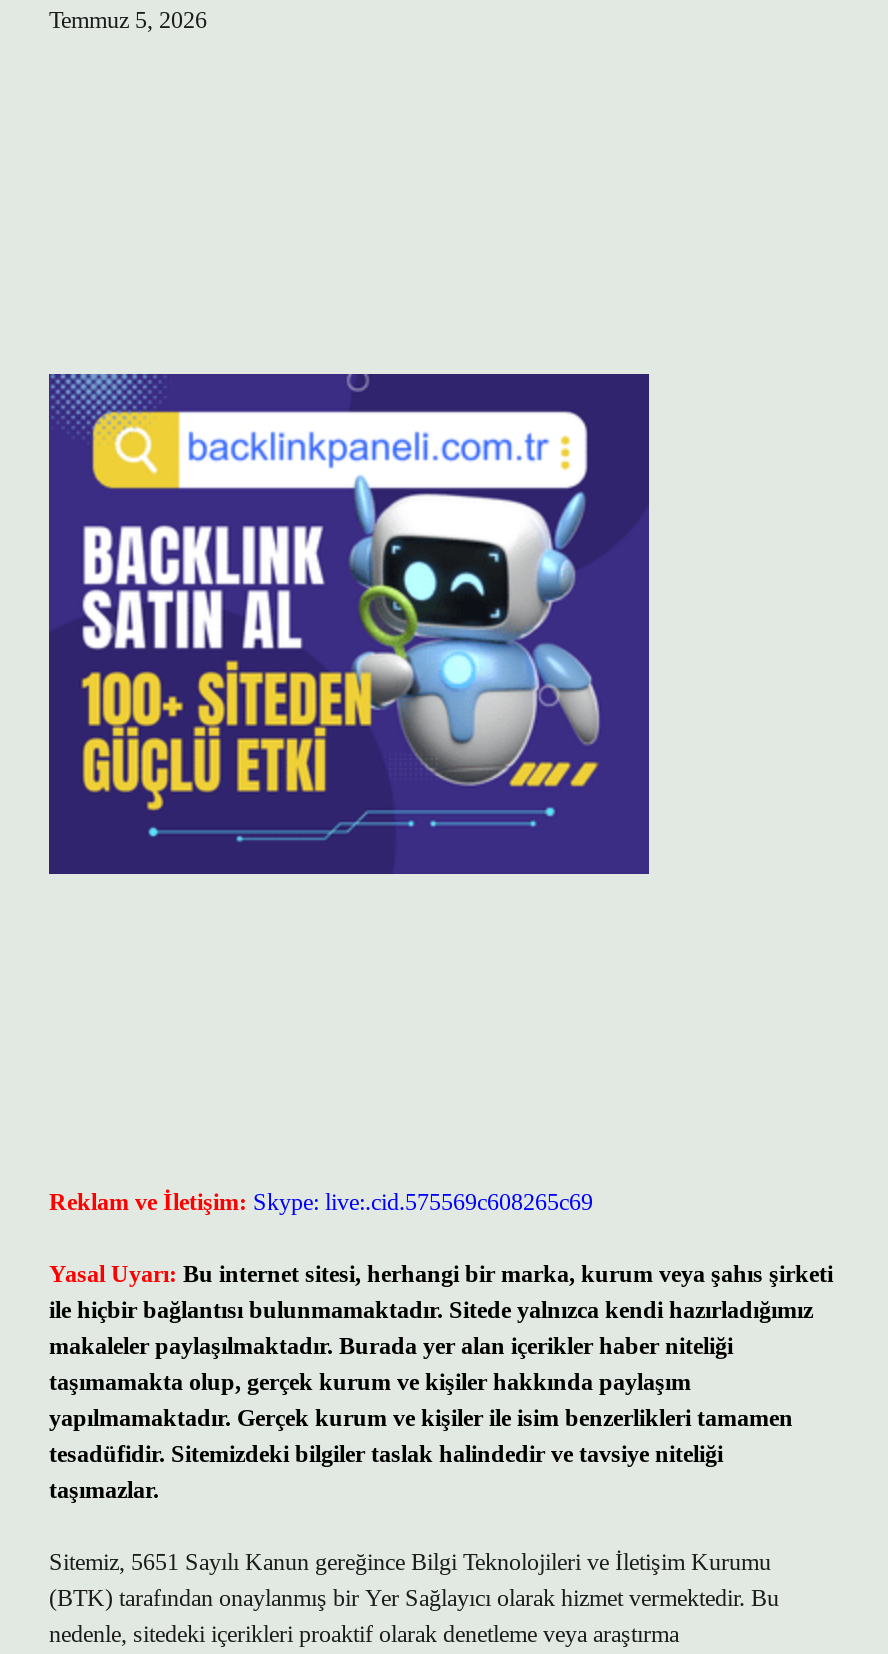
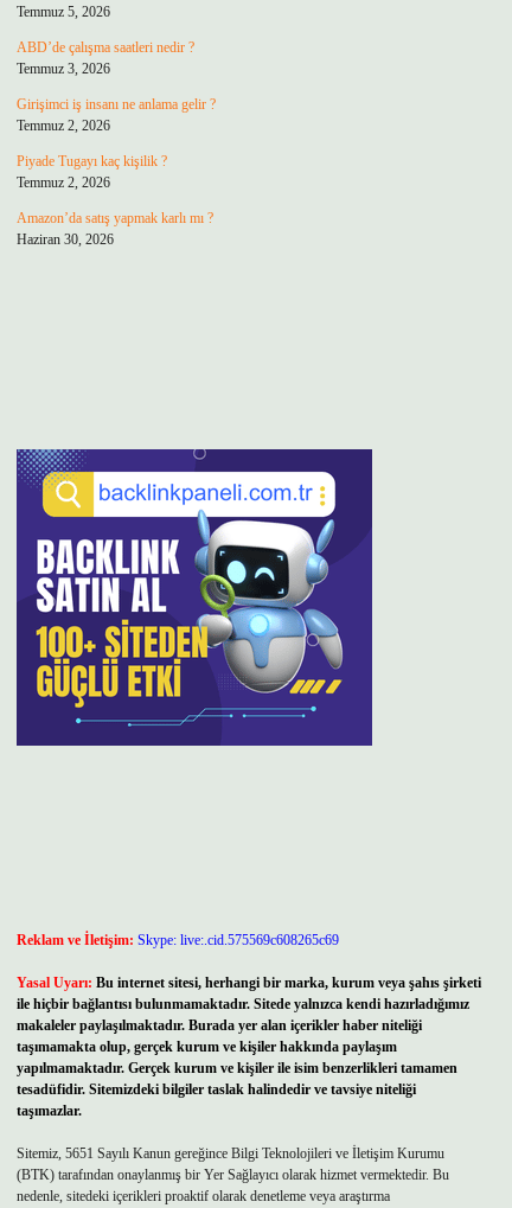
+ ABD’de çalışma saatleri nedir ?
+ Temmuz 3, 2026
+ Girişimci iş insanı ne anlama gelir ?
+ Temmuz 2, 2026
+ Piyade Tugayı kaç kişilik ?
+ Temmuz 2, 2026
+ Amazon’da satış yapmak karlı mı ?
+ Haziran 30, 2026
